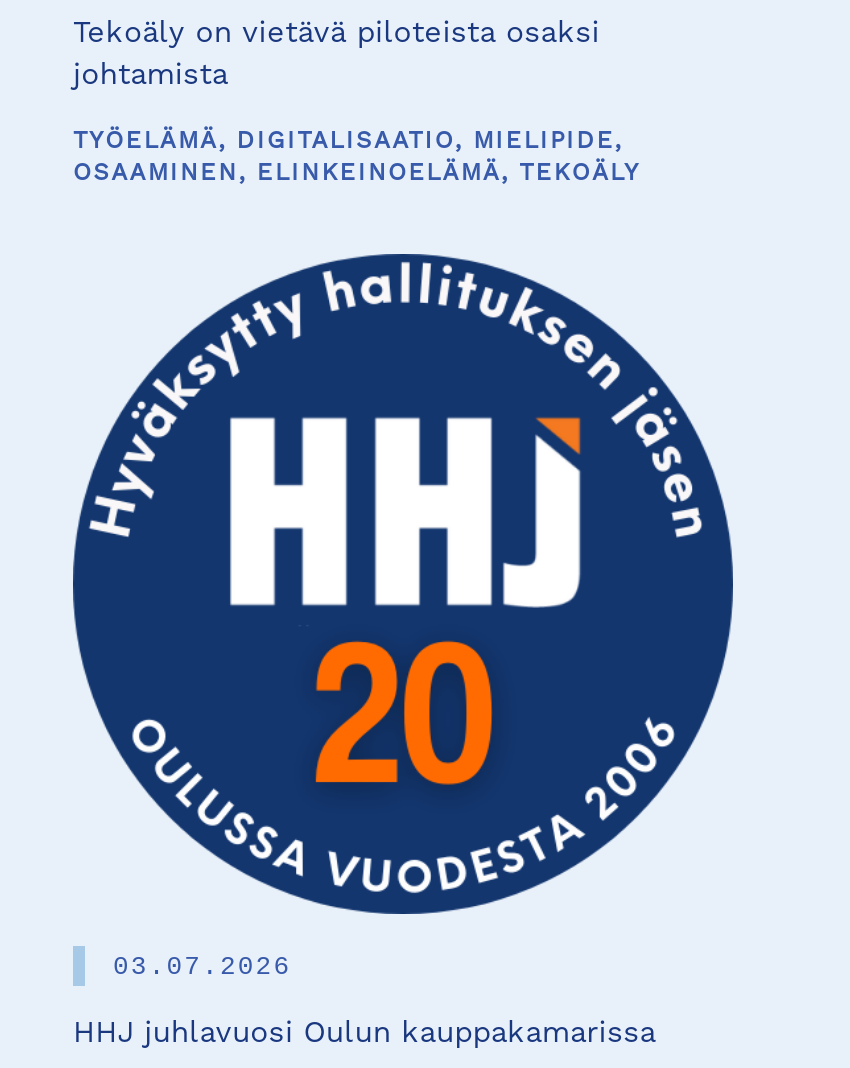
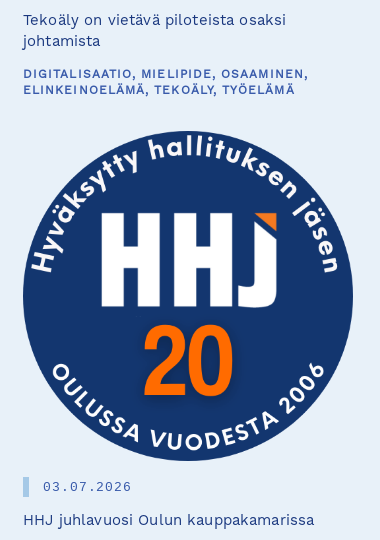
- TYÖELÄMÄ, DIGITALISAATIO, MIELIPIDE,
- OSAAMINEN, ELINKEINOELÄMÄ, TEKOÄLY
+ DIGITALISAATIO, MIELIPIDE, OSAAMINEN,
+ ELINKEINOELÄMÄ, TEKOÄLY, TYÖELÄMÄ
